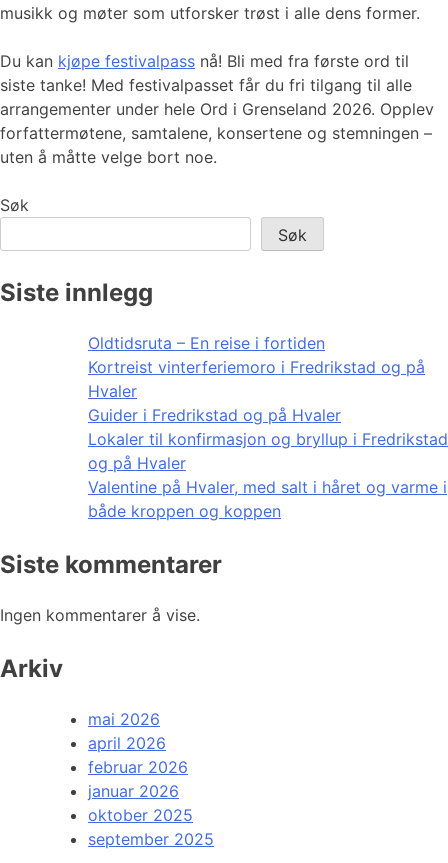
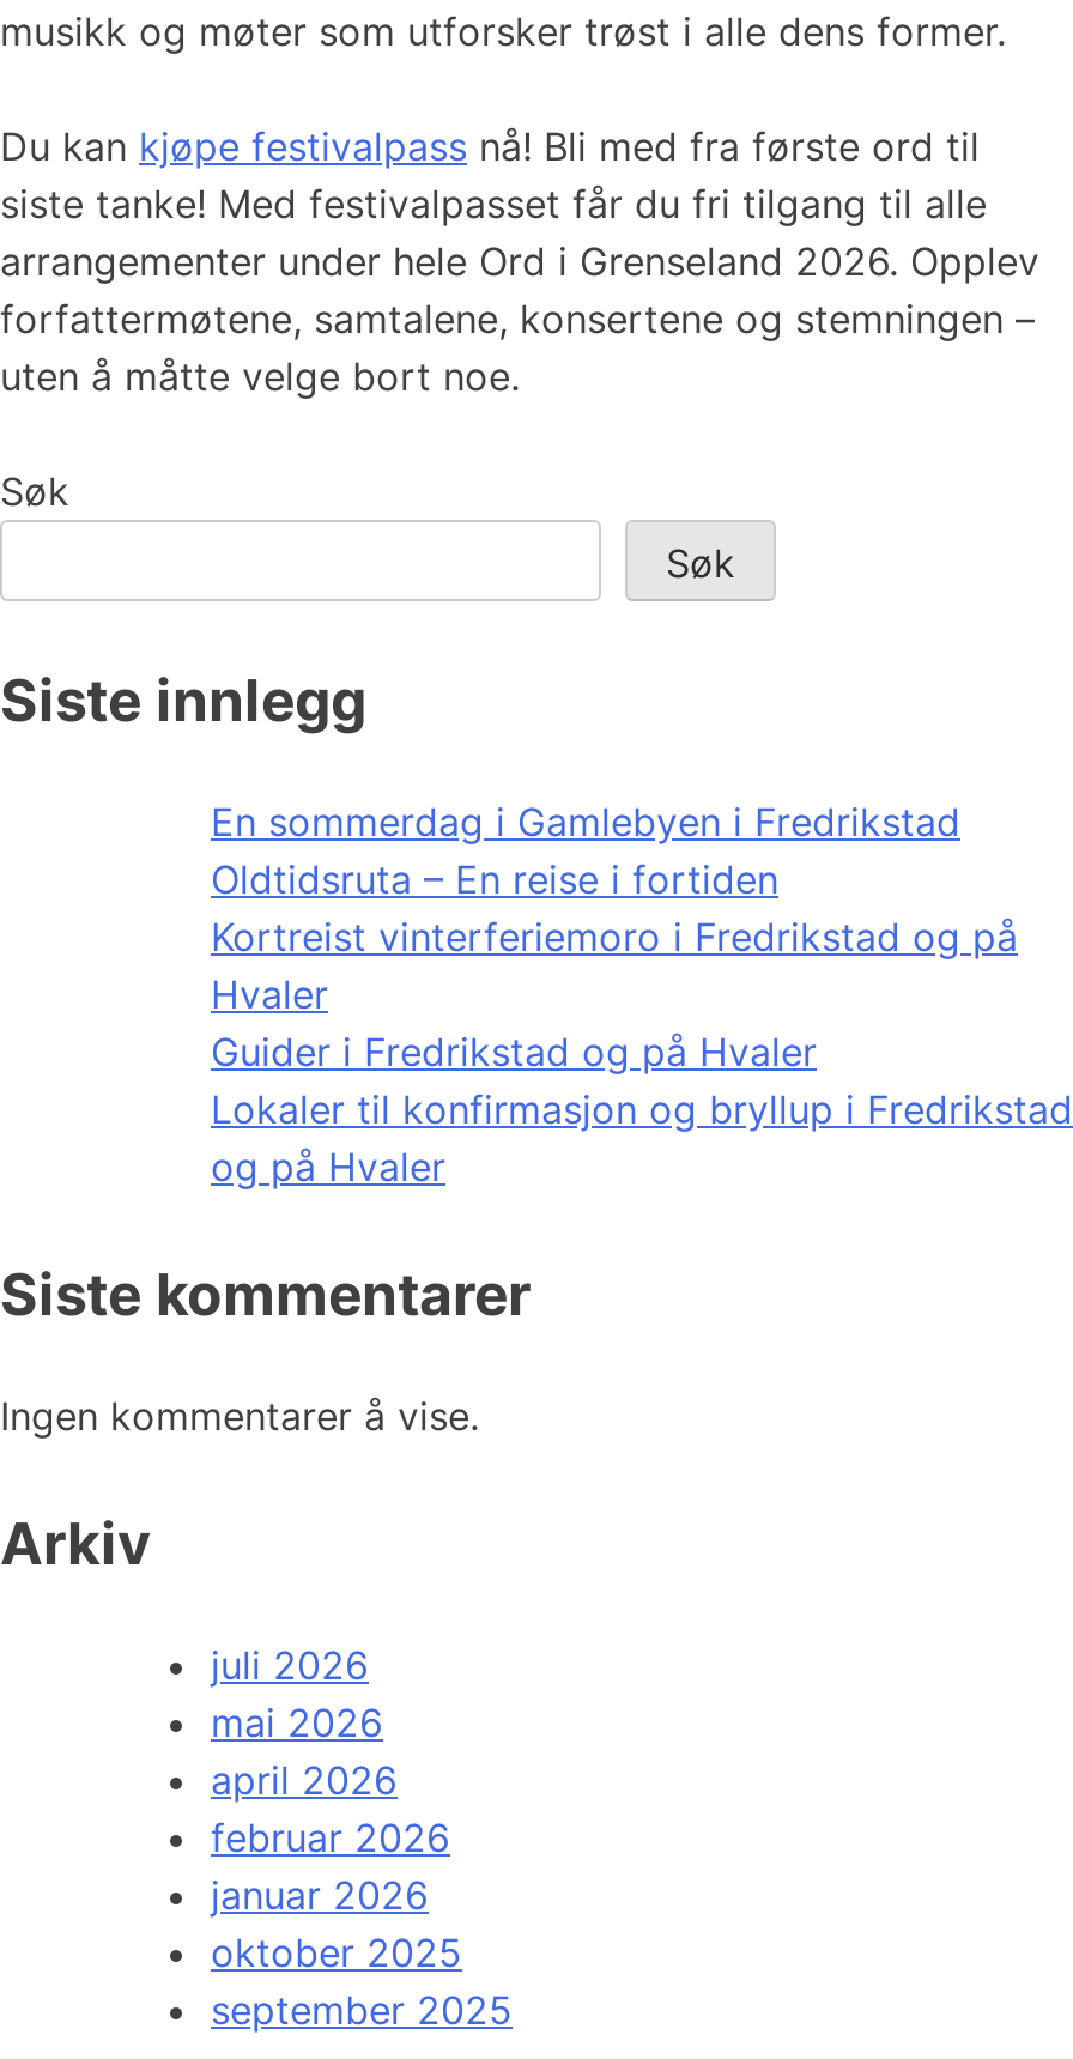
+ En sommerdag i Gamlebyen i Fredrikstad

moved down: Oldtidsruta – En reise i fortiden | Kortreist vinterferiemoro i Fredrikstad og på | Hvaler | Guider i Fredrikstad og på Hvaler | Lokaler til konfirmasjon og bryllup i Fredrikstad | og på Hvaler

- Valentine på Hvaler, med salt i håret og varme i
- både kroppen og koppen

moved up: Siste kommentarer | Ingen kommentarer å vise. | Arkiv

+ juli 2026
